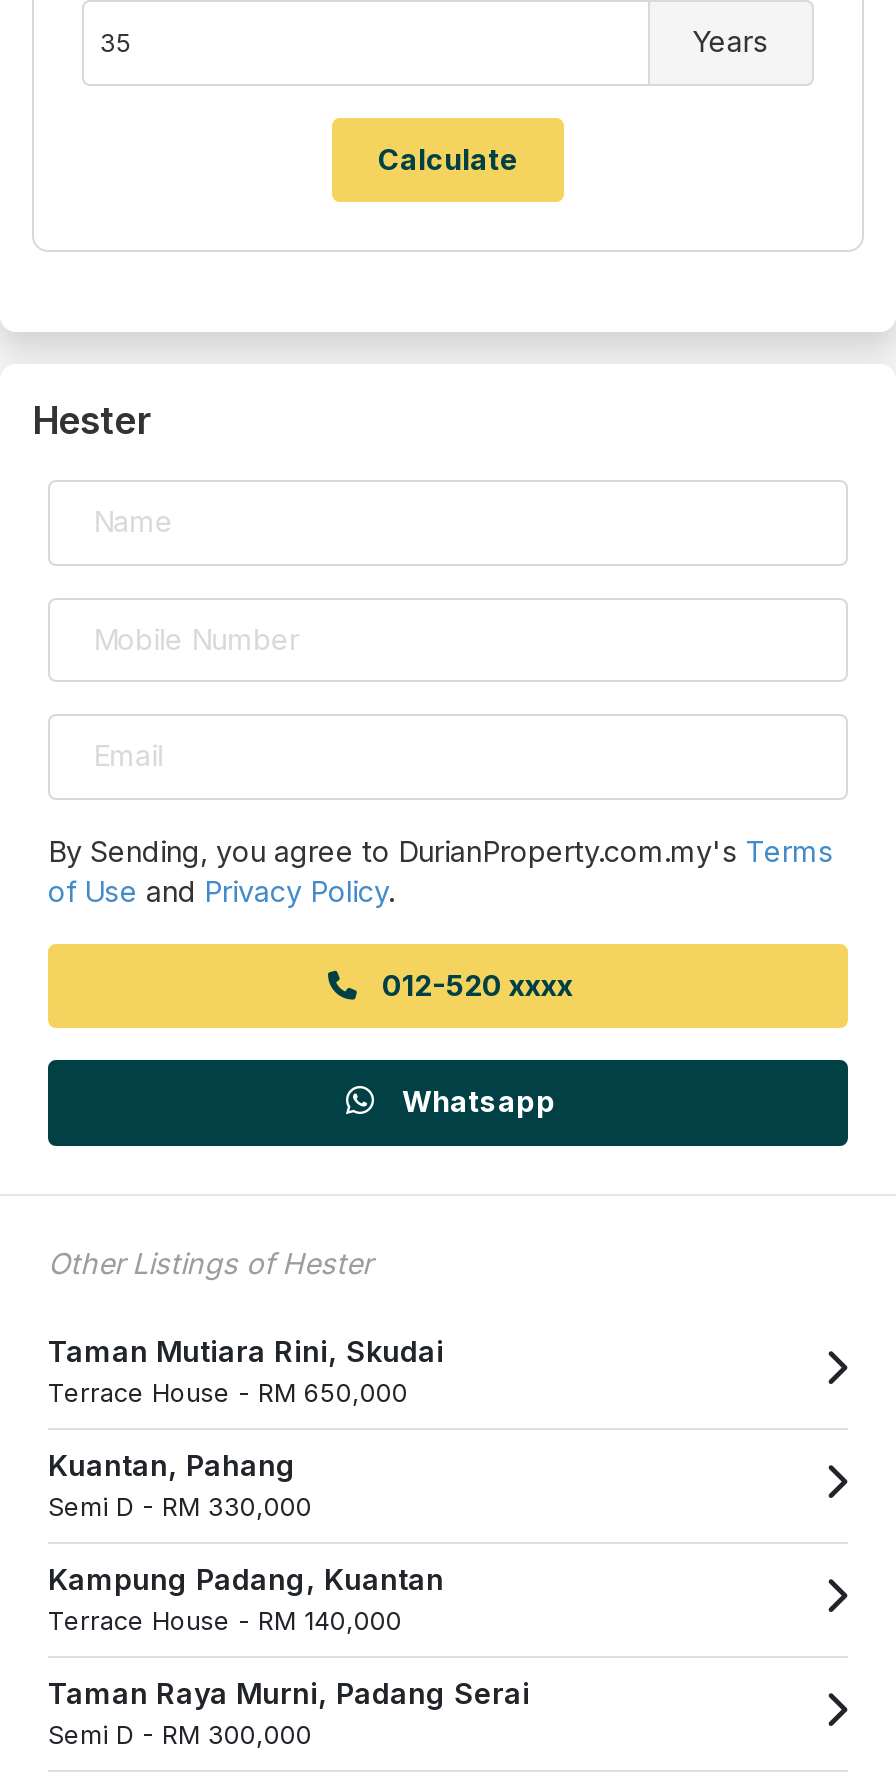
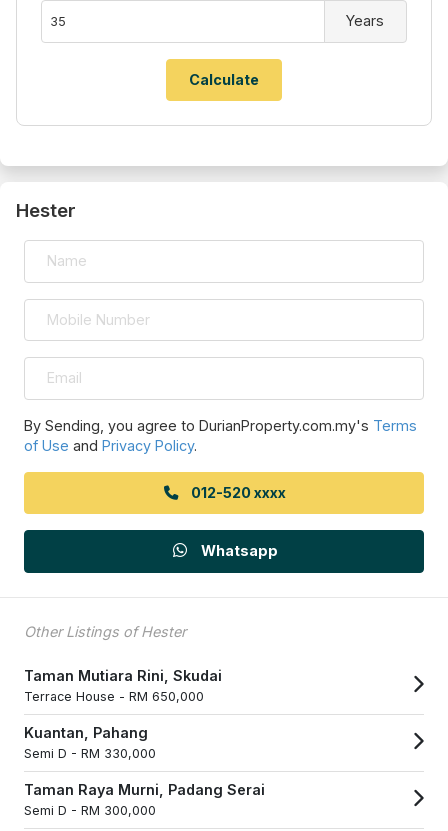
- Kampung Padang, Kuantan
- Terrace House - RM 140,000
